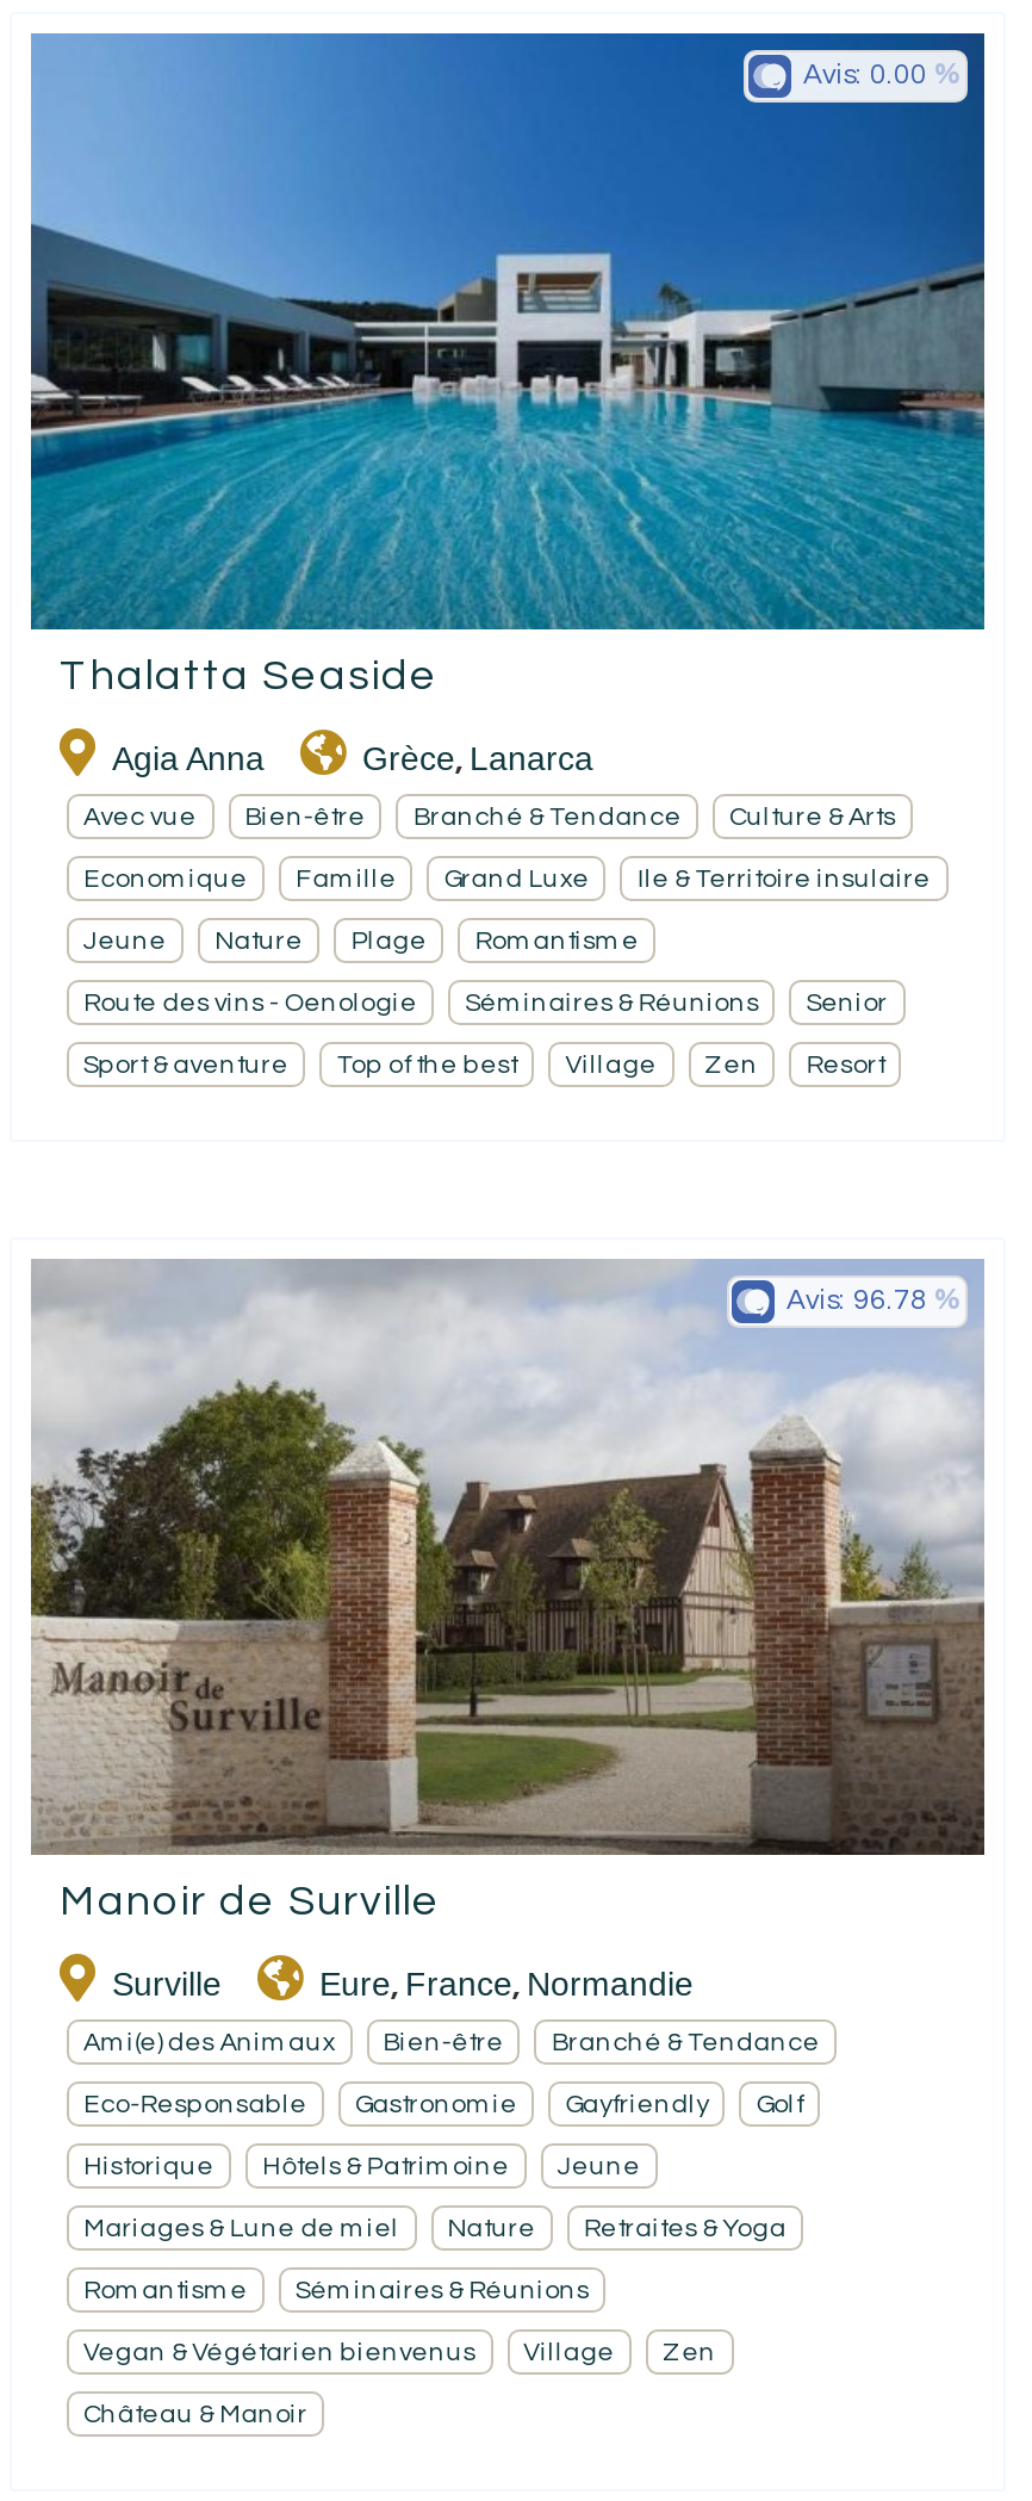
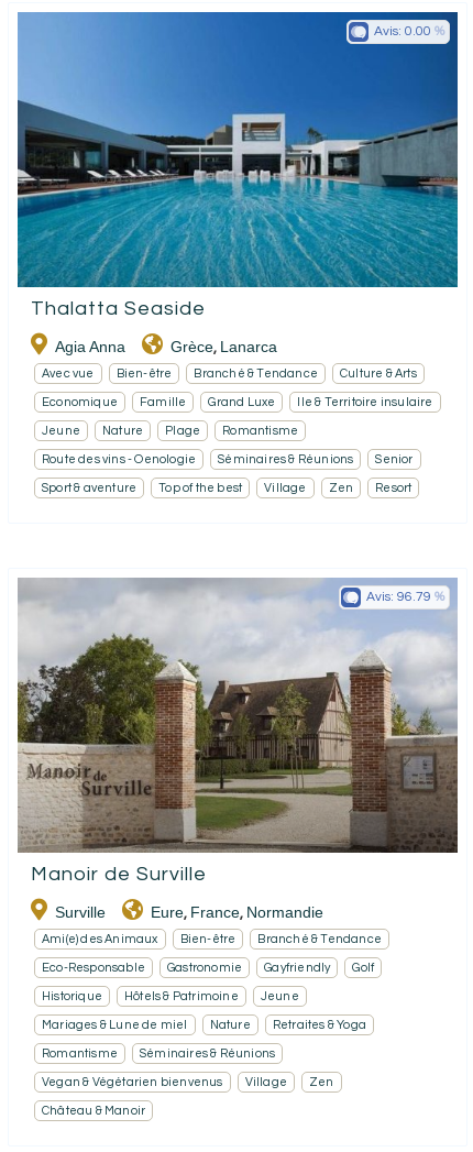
- Avis: 96.78
+ Avis: 96.79
